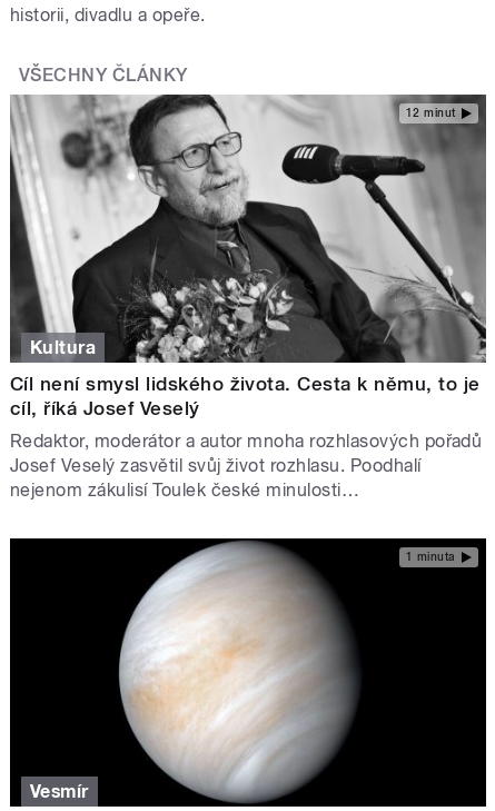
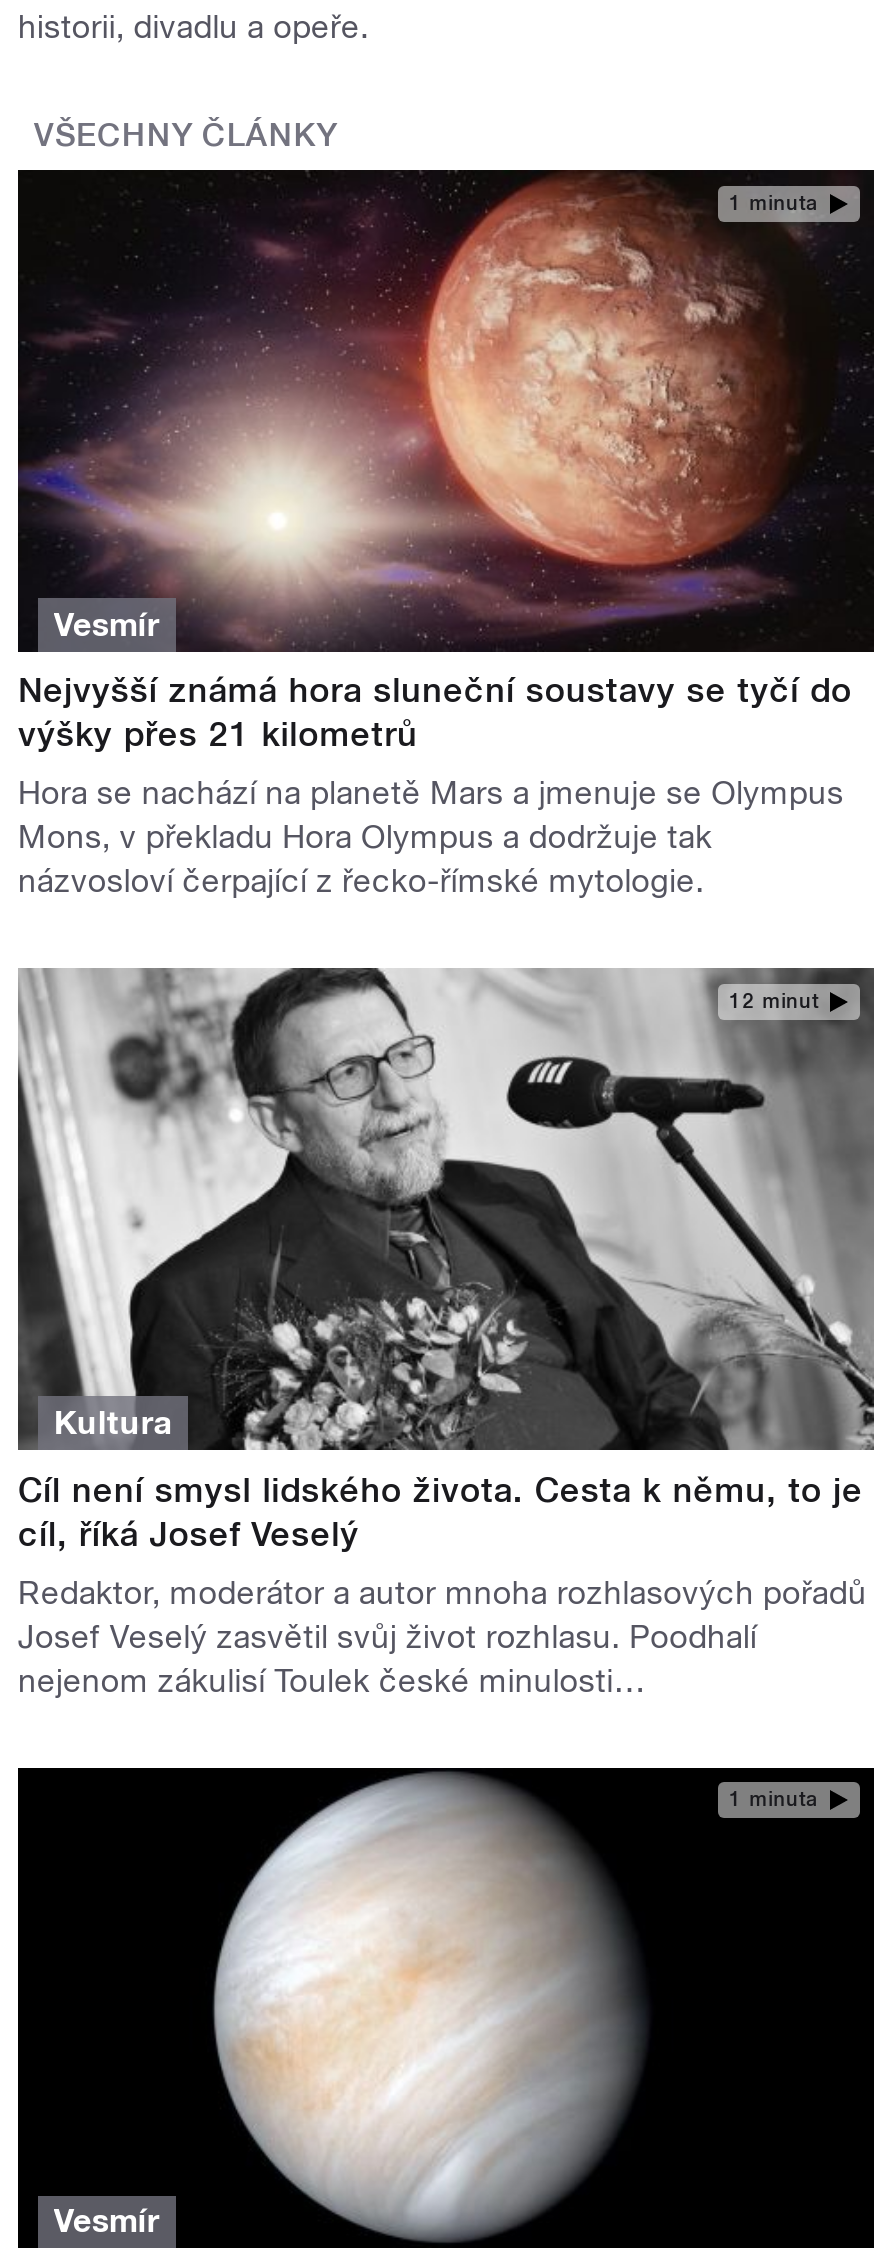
+ [image]
+ 1 minuta

+ Vesmír
+ Nejvyšší známá hora sluneční soustavy se tyčí do
+ výšky přes 21 kilometrů
+ Hora se nachází na planetě Mars a jmenuje se Olympus
+ Mons, v překladu Hora Olympus a dodržuje tak
+ názvosloví čerpající z řecko-římské mytologie.
